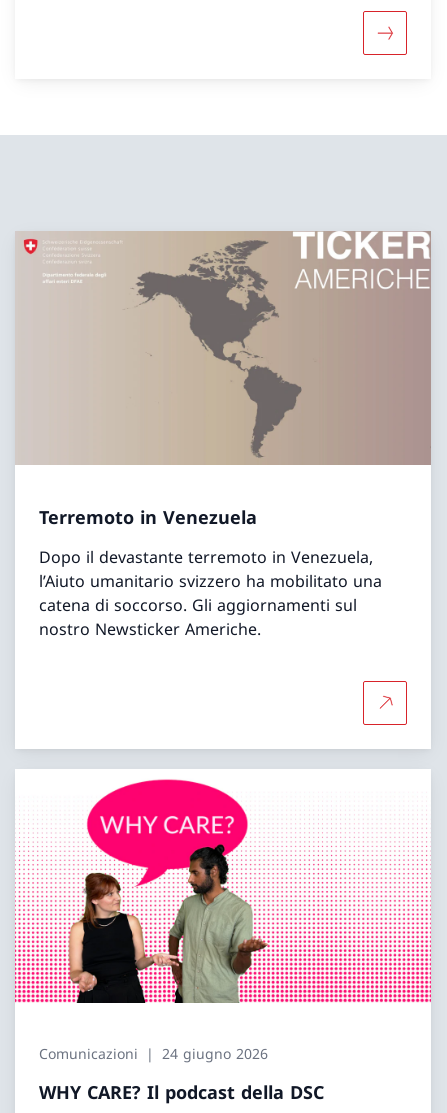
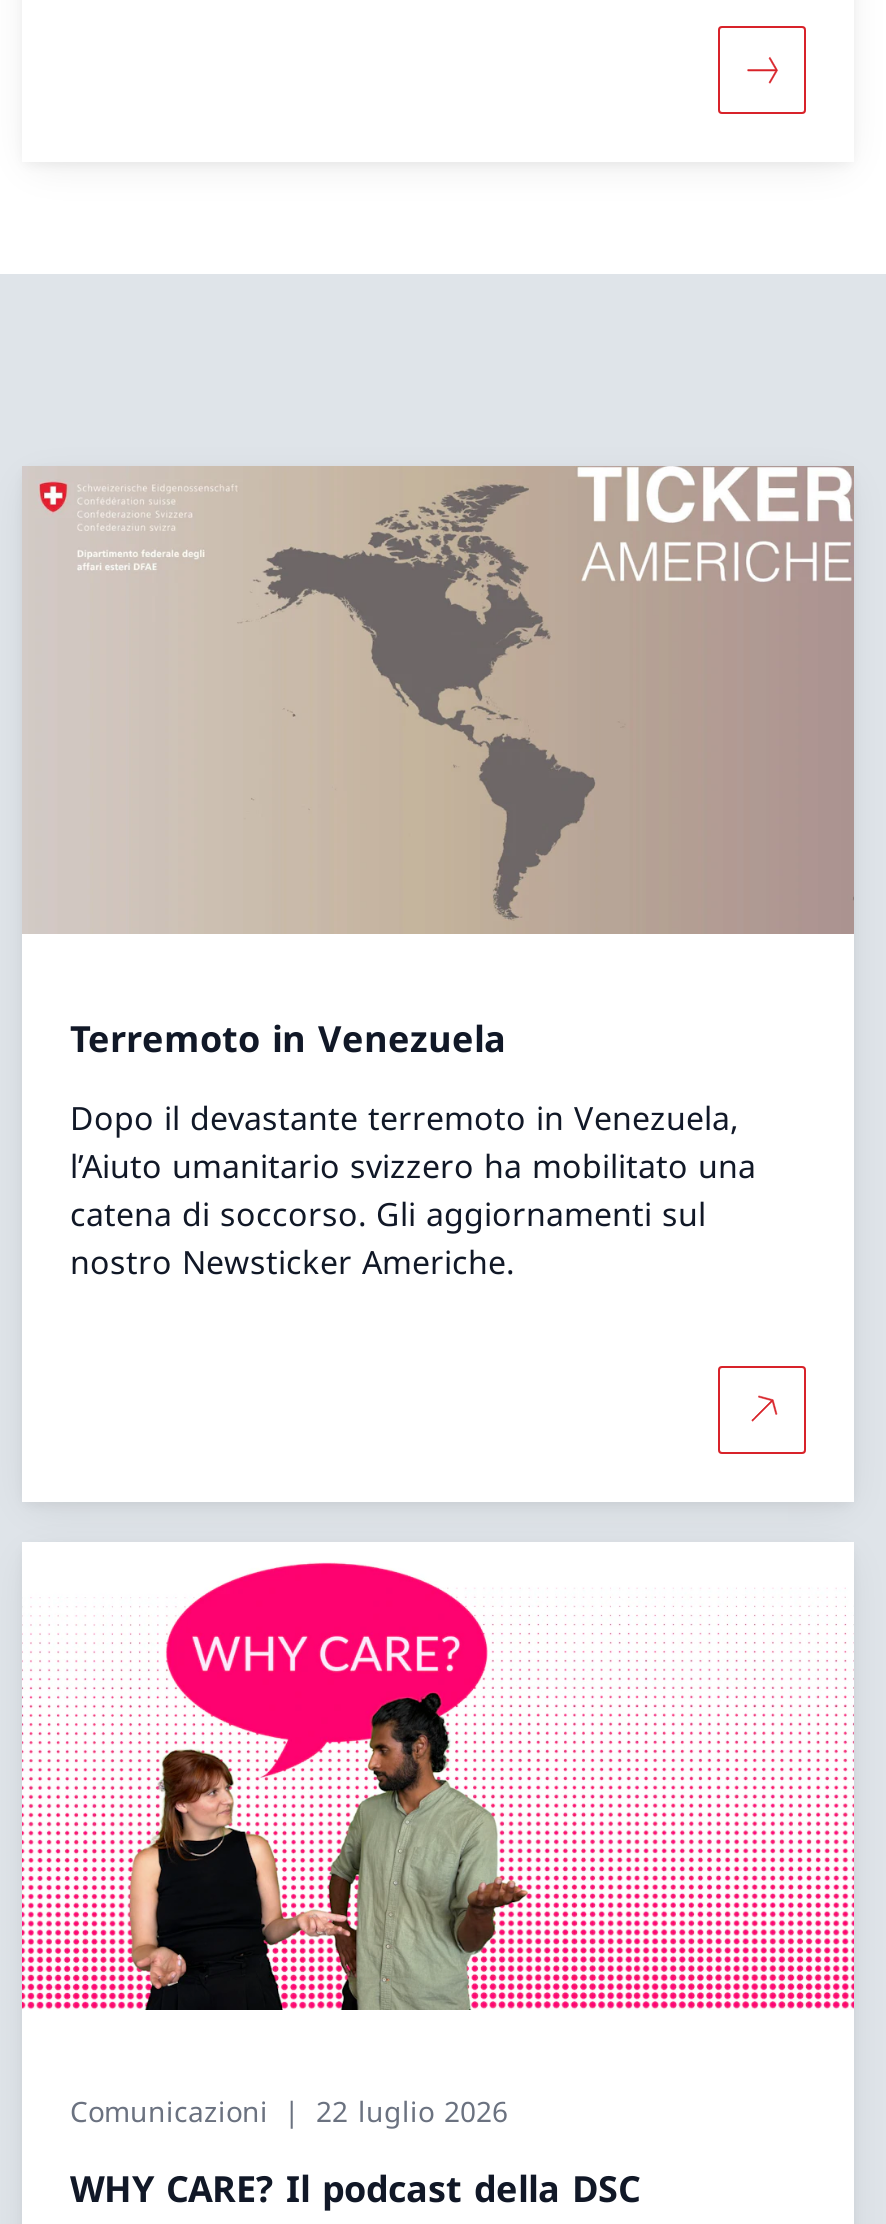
- Comunicazioni 24 giugno 2026
+ Comunicazioni 22 luglio 2026
